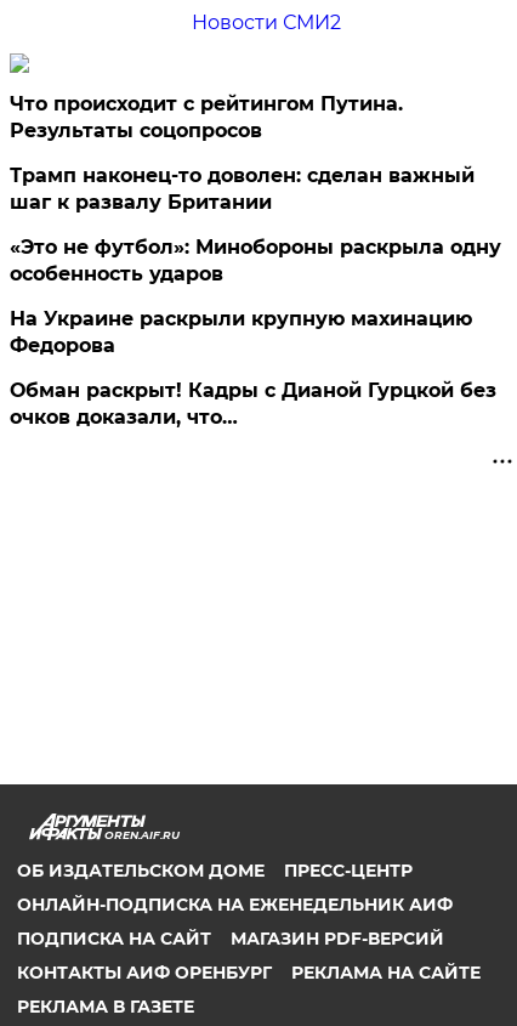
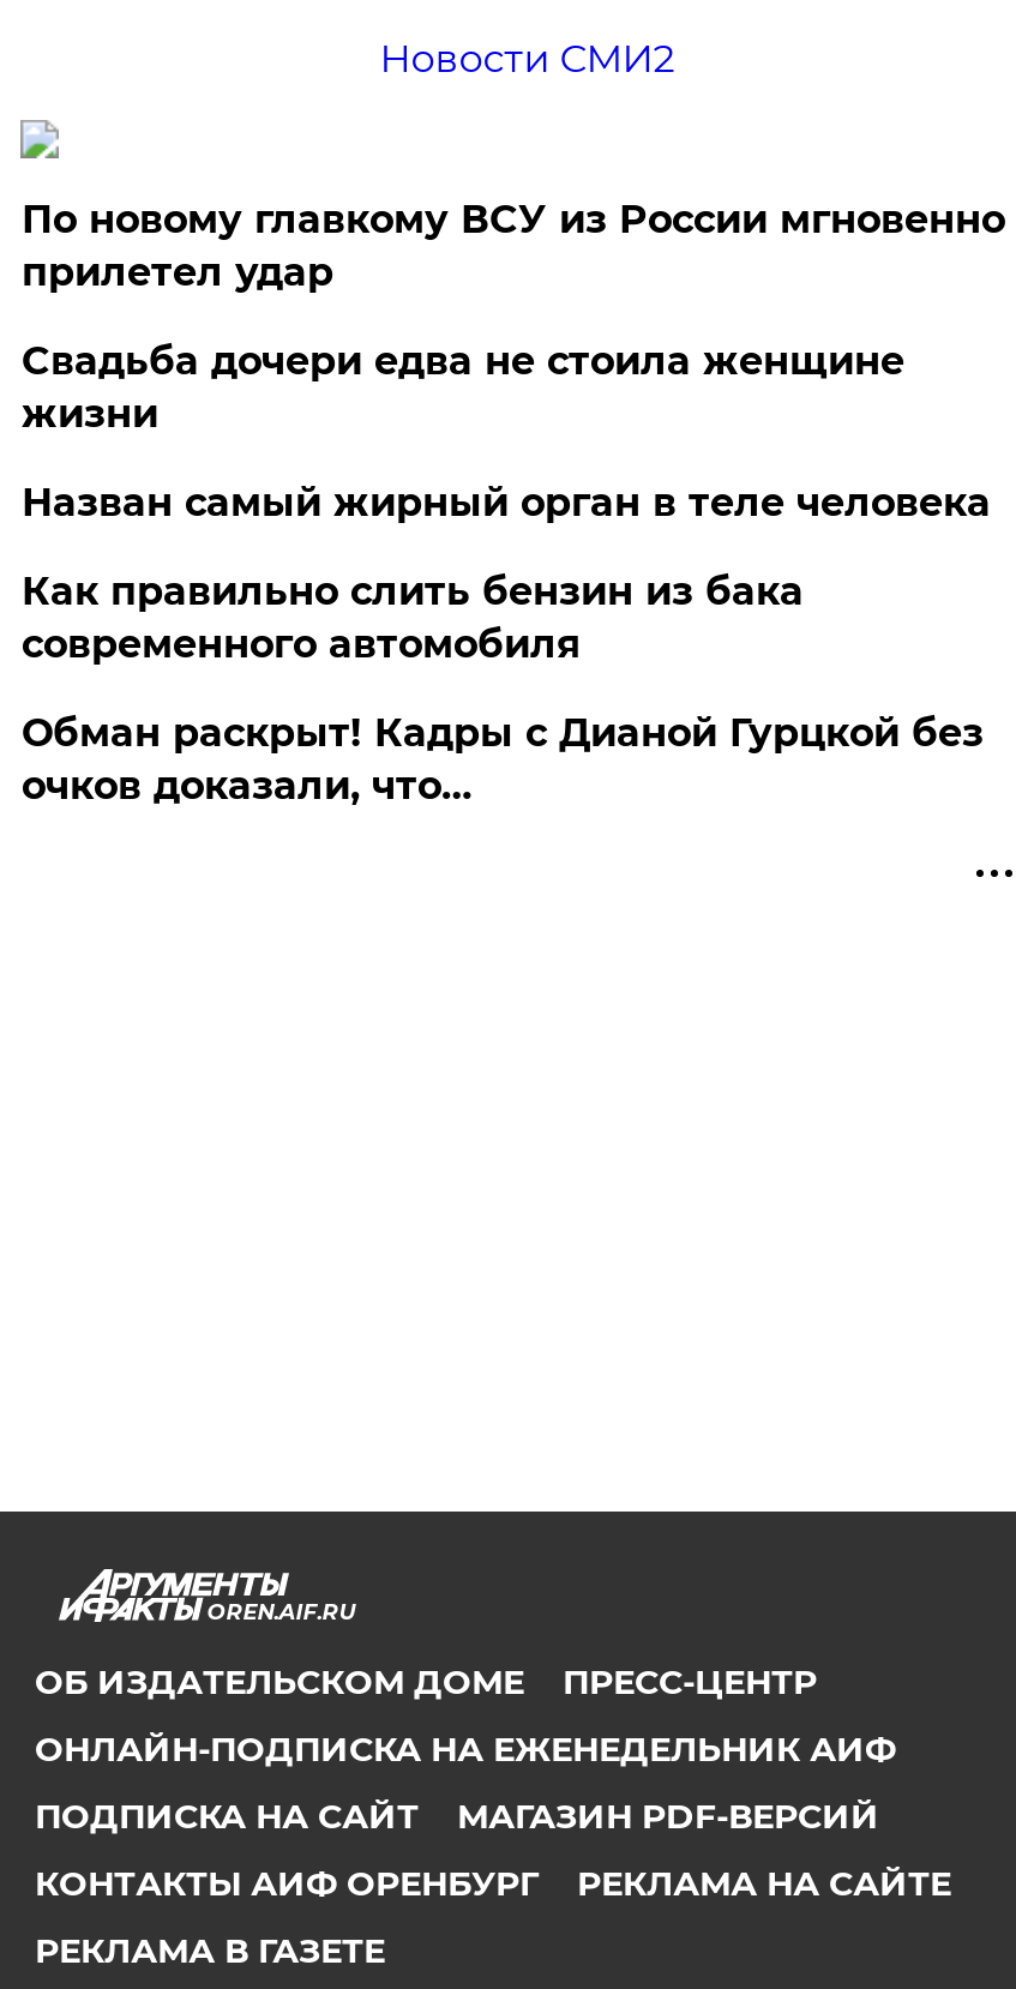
- Что происходит с рейтингом Путина.
- Результаты соцопросов
+ По новому главкому ВСУ из России мгновенно
+ прилетел удар

- Трамп наконец-то доволен: сделан важный
- шаг к развалу Британии
+ Свадьба дочери едва не стоила женщине
+ жизни

- «Это не футбол»: Минобороны раскрыла одну
- особенность ударов
+ Назван самый жирный орган в теле человека

- На Украине раскрыли крупную махинацию
- Федорова
+ Как правильно слить бензин из бака
+ современного автомобиля
